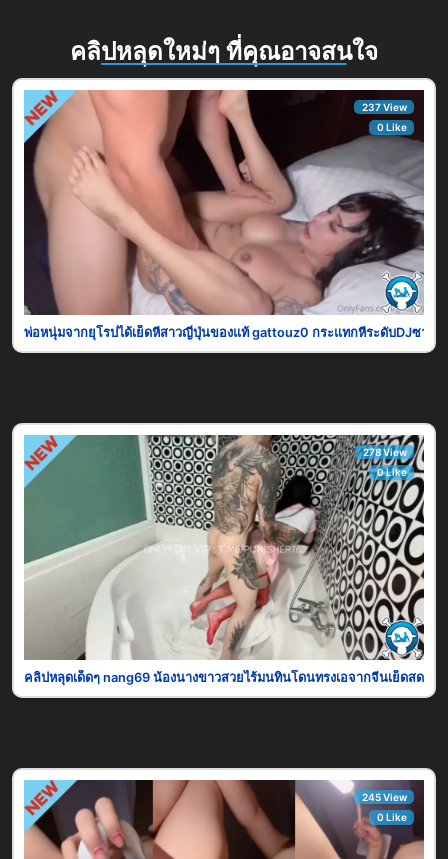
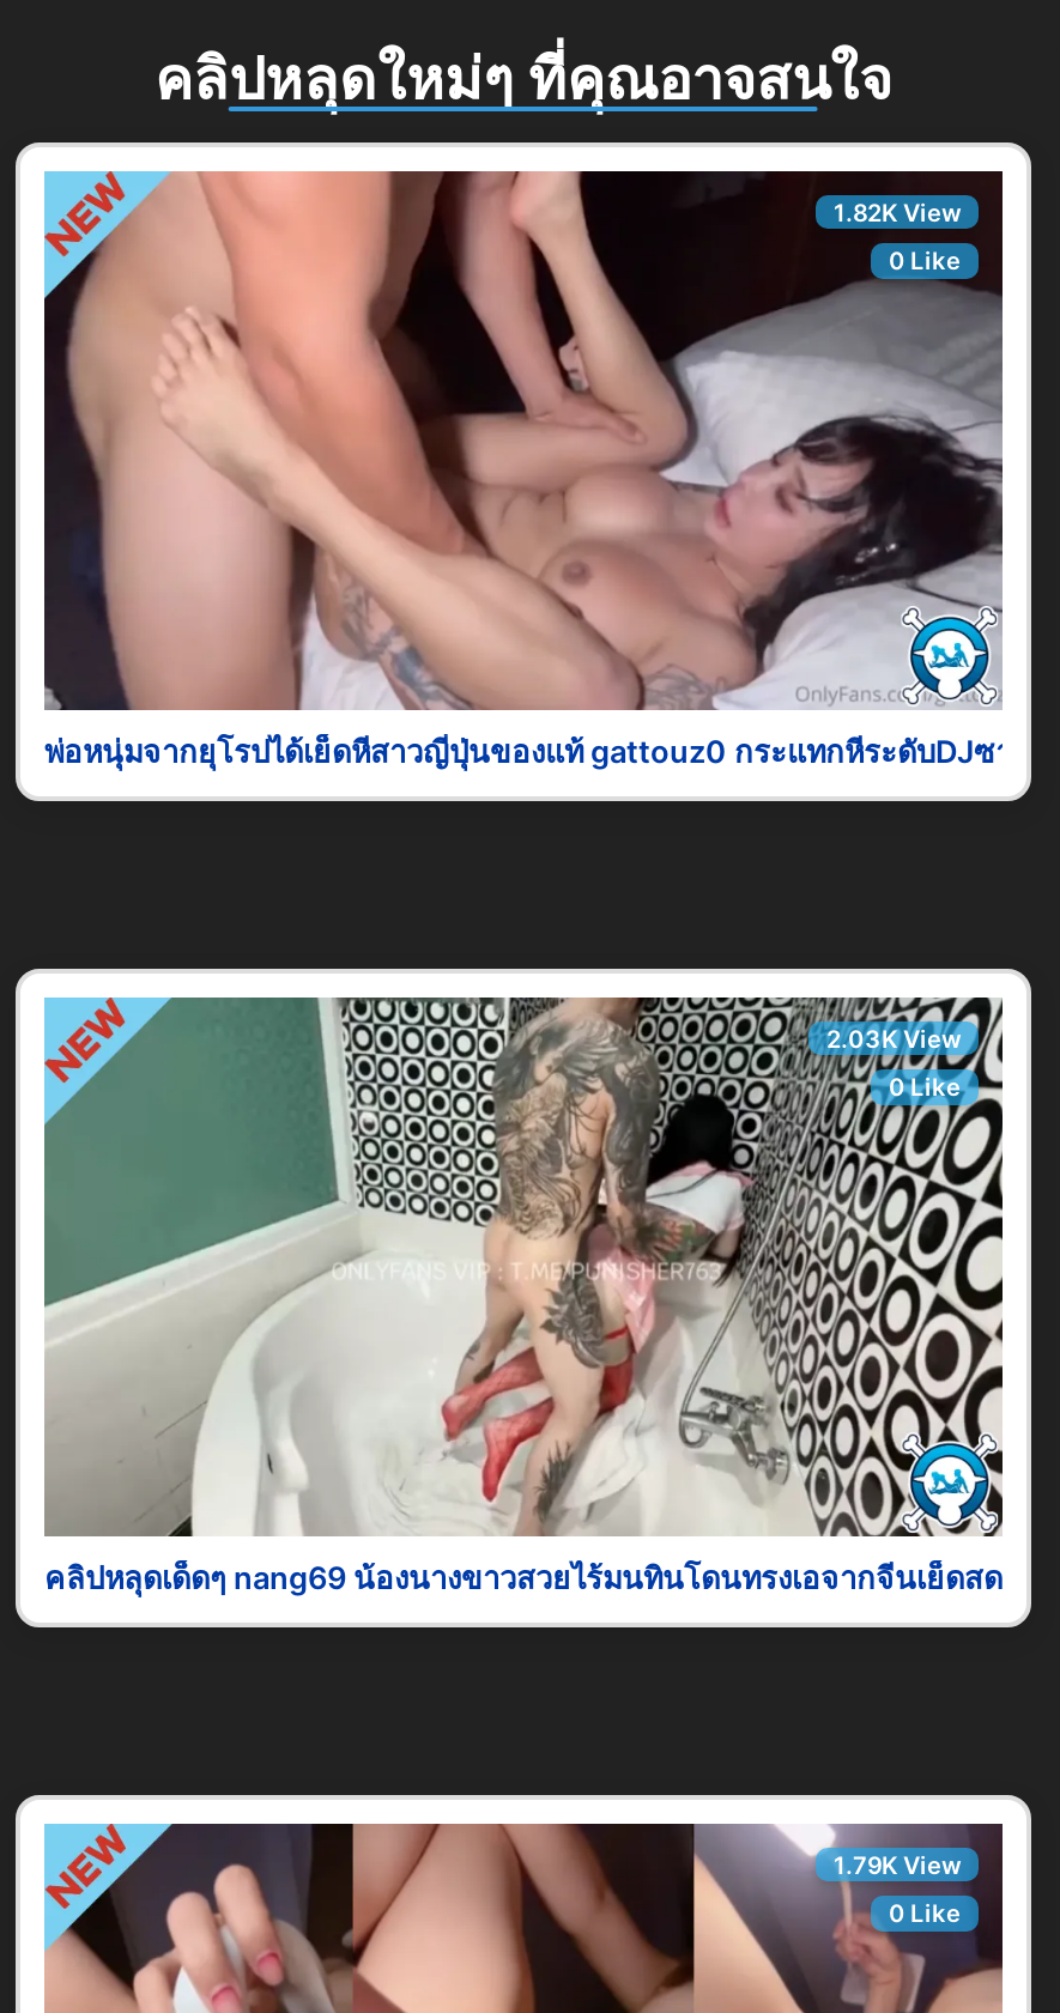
- 237 View
+ 1.82K View

- 278 View
+ 2.03K View

- 245 View
+ 1.79K View
